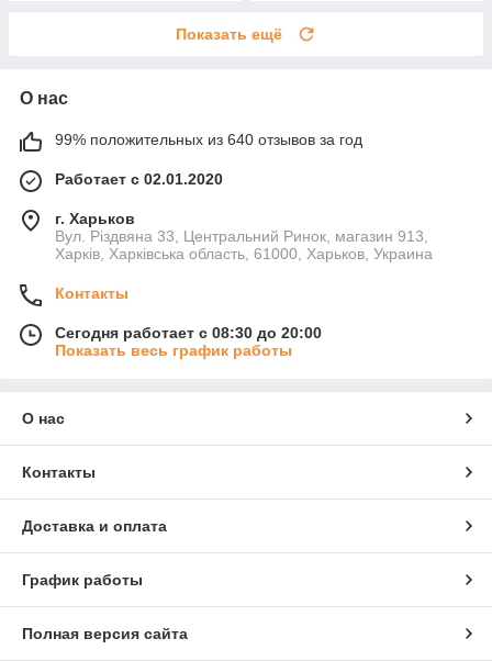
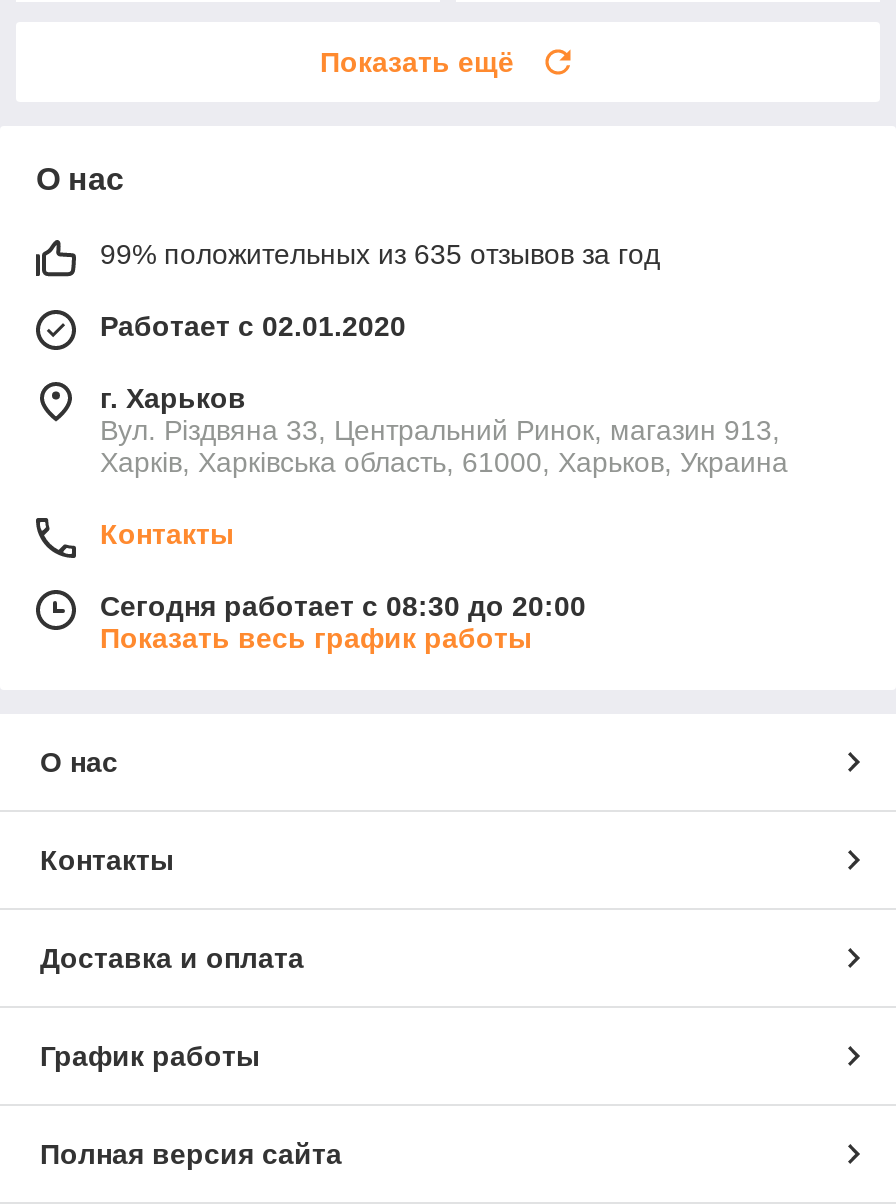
- 99% положительных из 640 отзывов за год
+ 99% положительных из 635 отзывов за год
